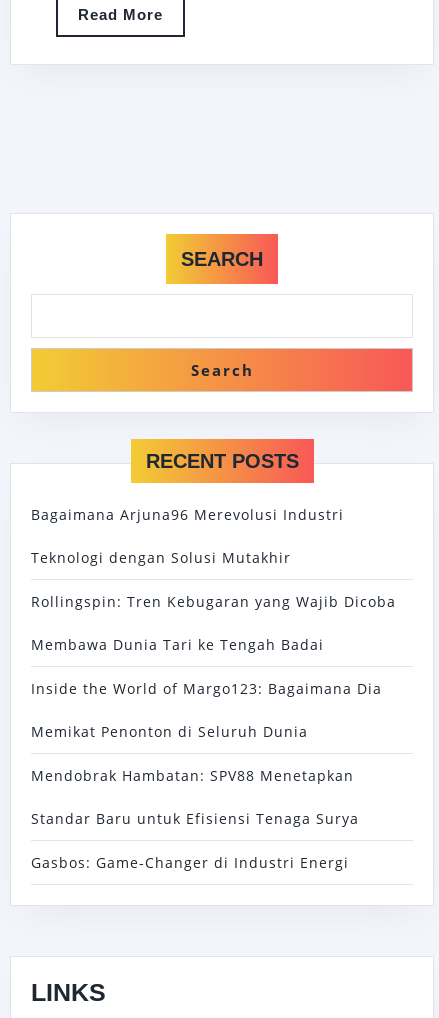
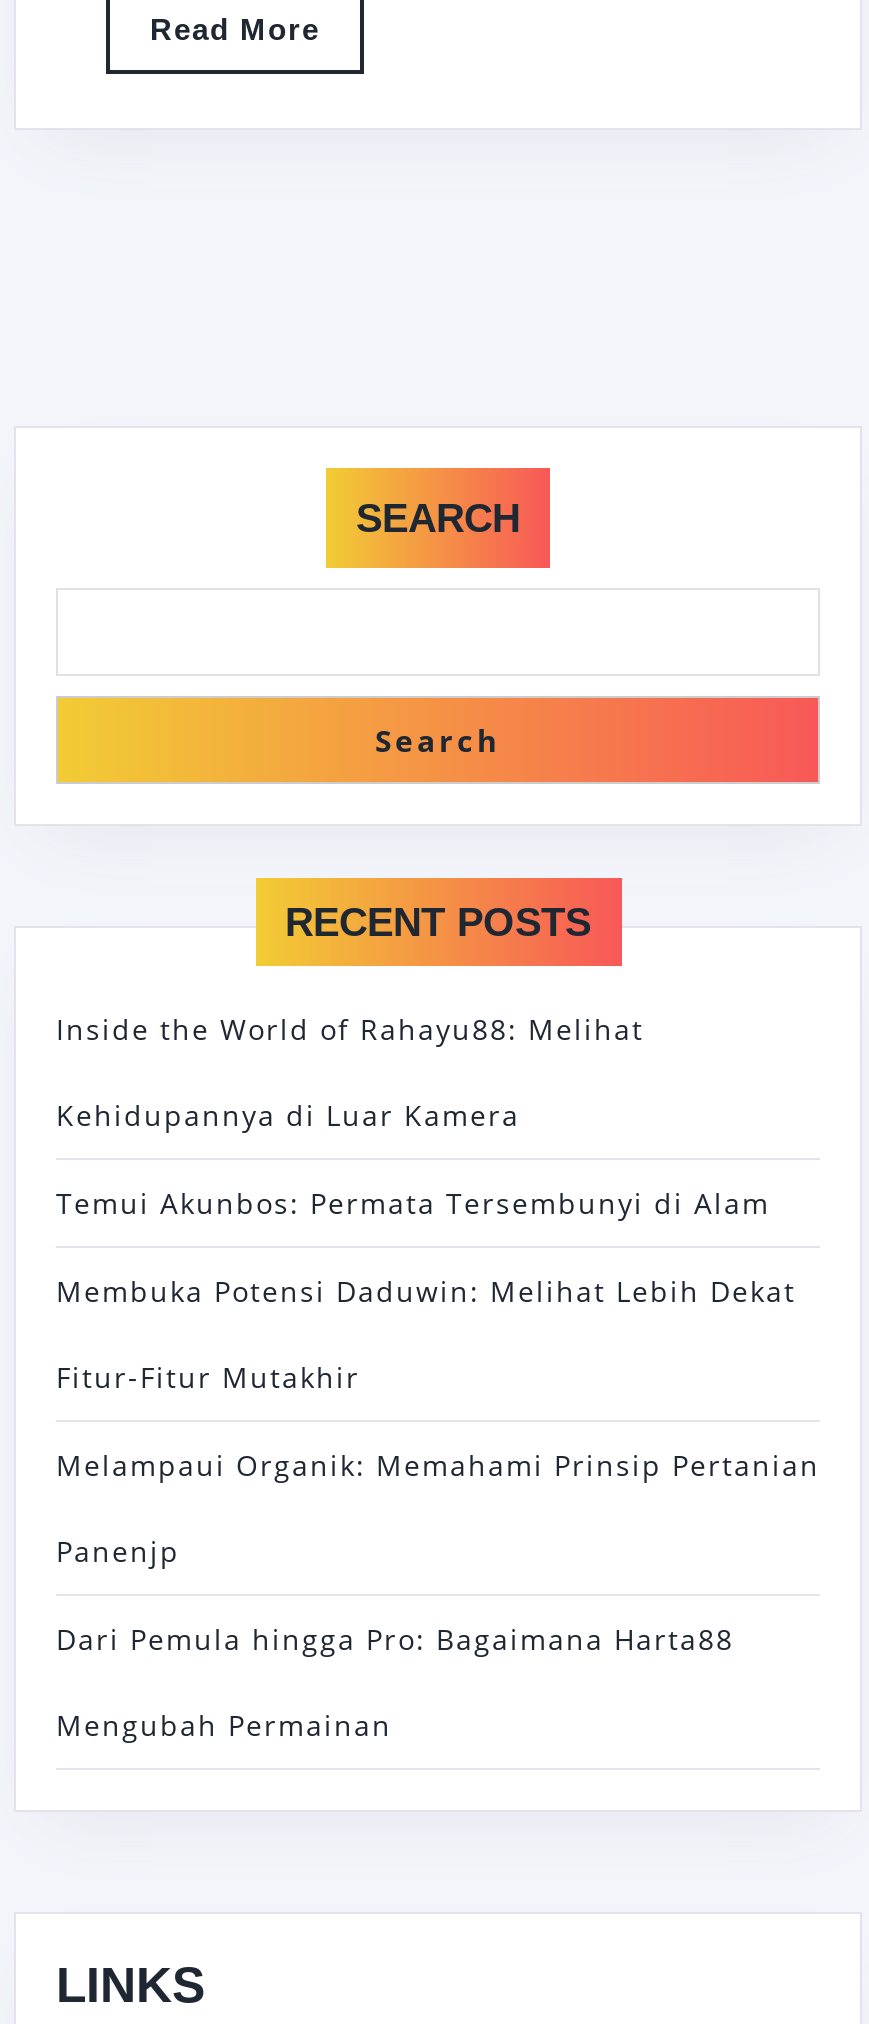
- Bagaimana Arjuna96 Merevolusi Industri
+ Inside the World of Rahayu88: Melihat

- Teknologi dengan Solusi Mutakhir
+ Kehidupannya di Luar Kamera

- Rollingspin: Tren Kebugaran yang Wajib Dicoba
+ Temui Akunbos: Permata Tersembunyi di Alam

- Membawa Dunia Tari ke Tengah Badai
+ Membuka Potensi Daduwin: Melihat Lebih Dekat

- Inside the World of Margo123: Bagaimana Dia
+ Fitur-Fitur Mutakhir

- Memikat Penonton di Seluruh Dunia
+ Melampaui Organik: Memahami Prinsip Pertanian

- Mendobrak Hambatan: SPV88 Menetapkan
+ Panenjp

- Standar Baru untuk Efisiensi Tenaga Surya
+ Dari Pemula hingga Pro: Bagaimana Harta88

- Gasbos: Game-Changer di Industri Energi
+ Mengubah Permainan
